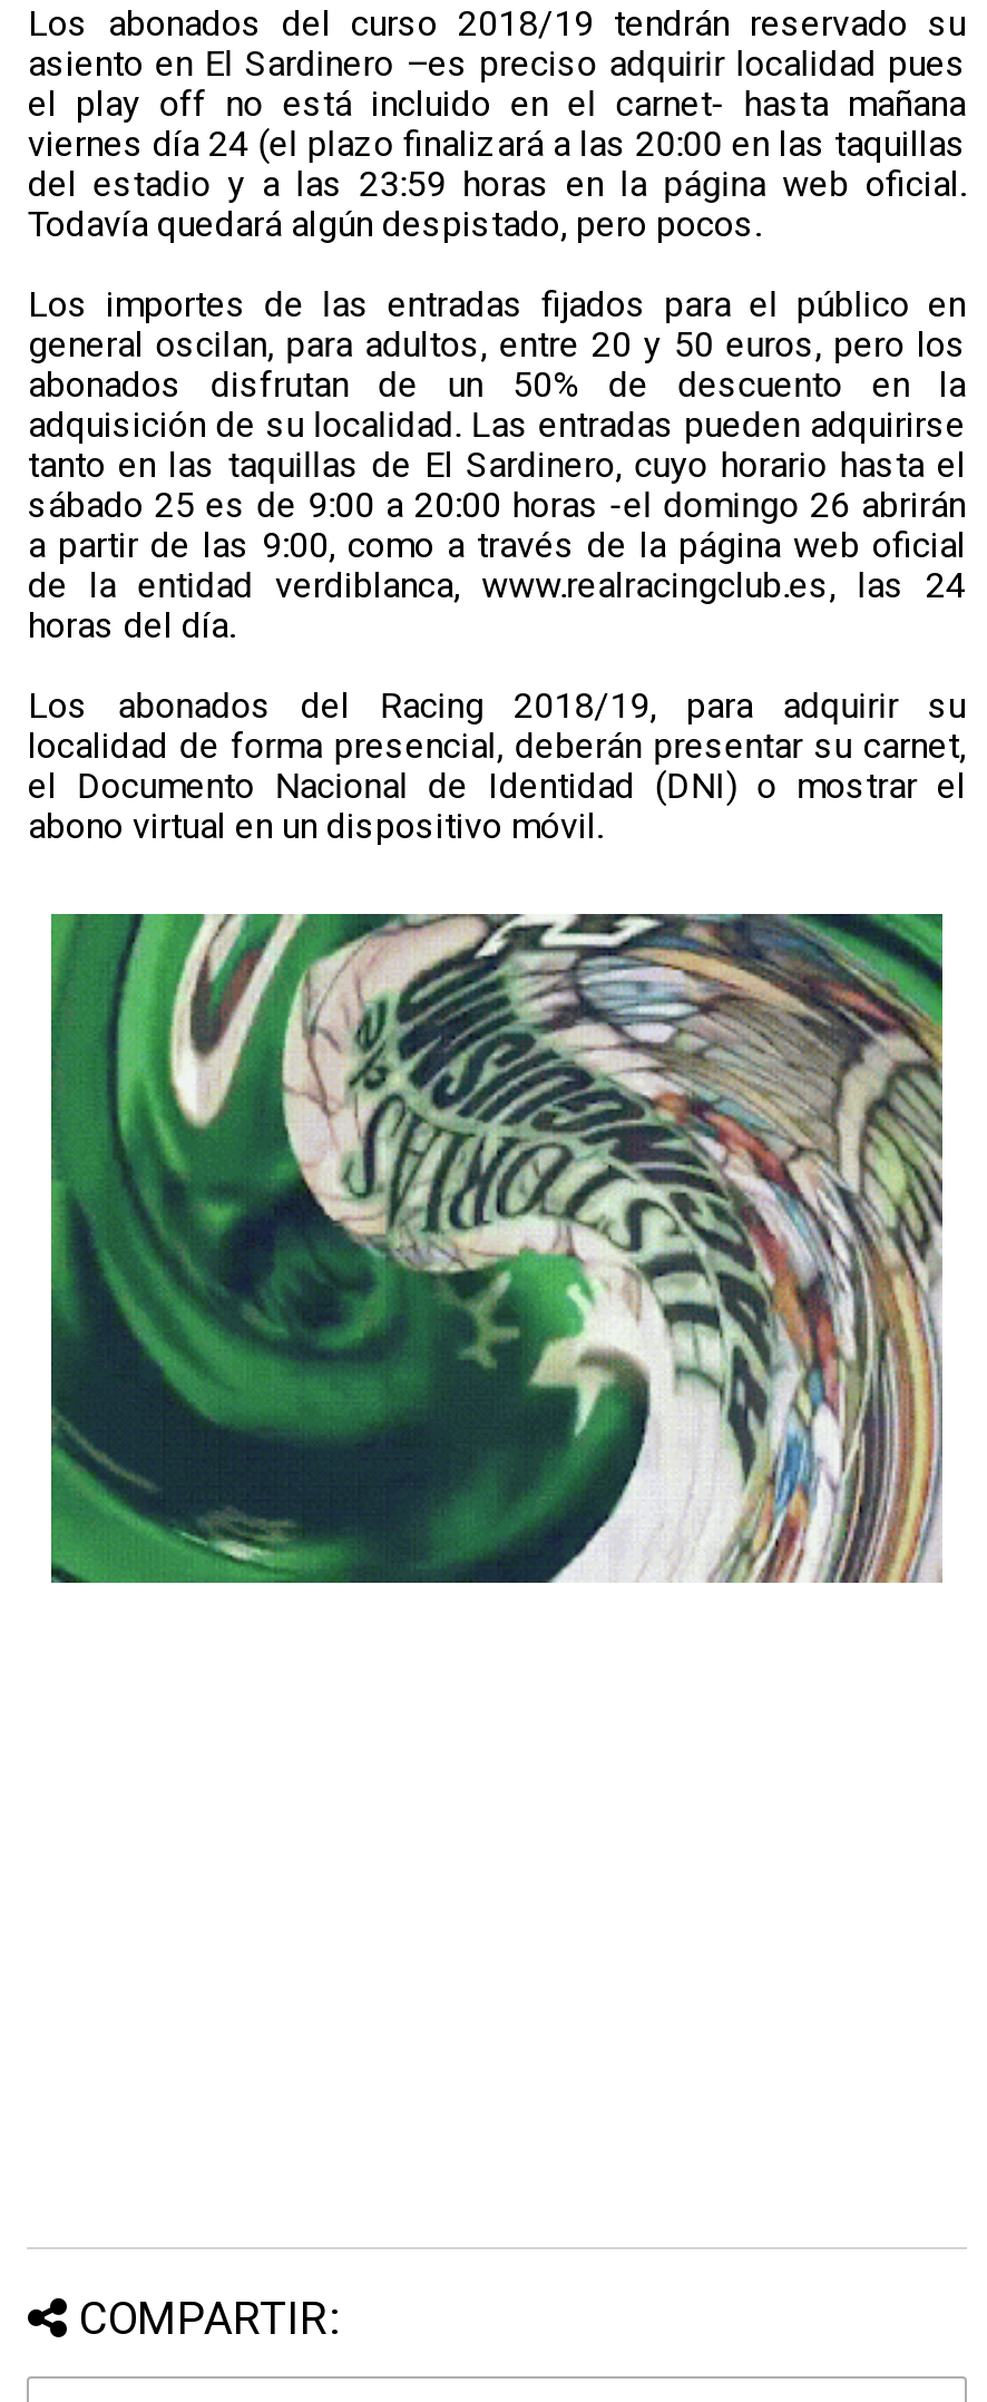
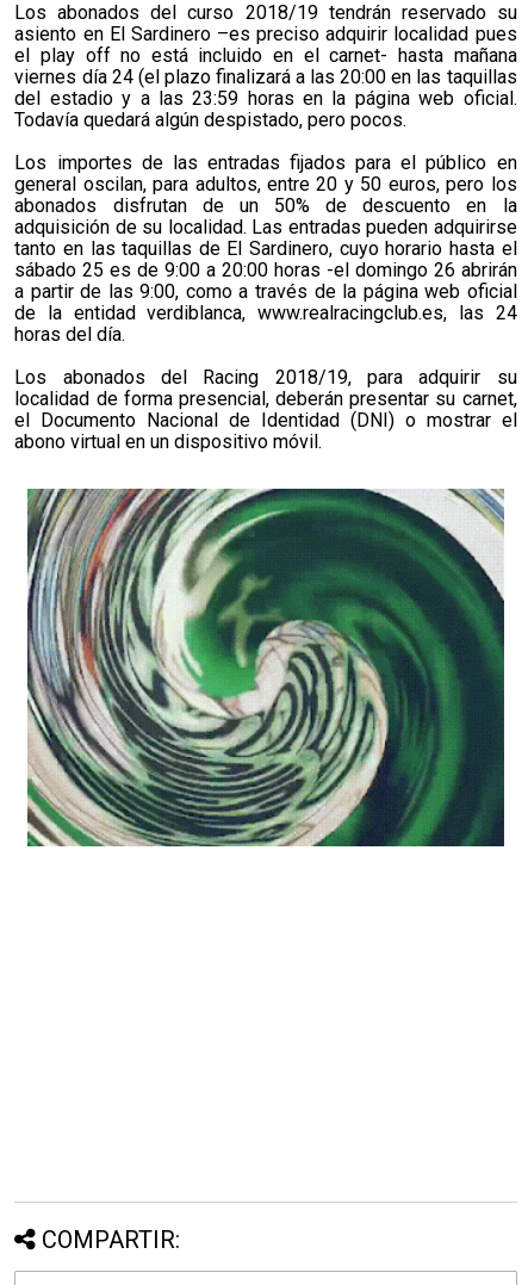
- [image]
+ [image]
